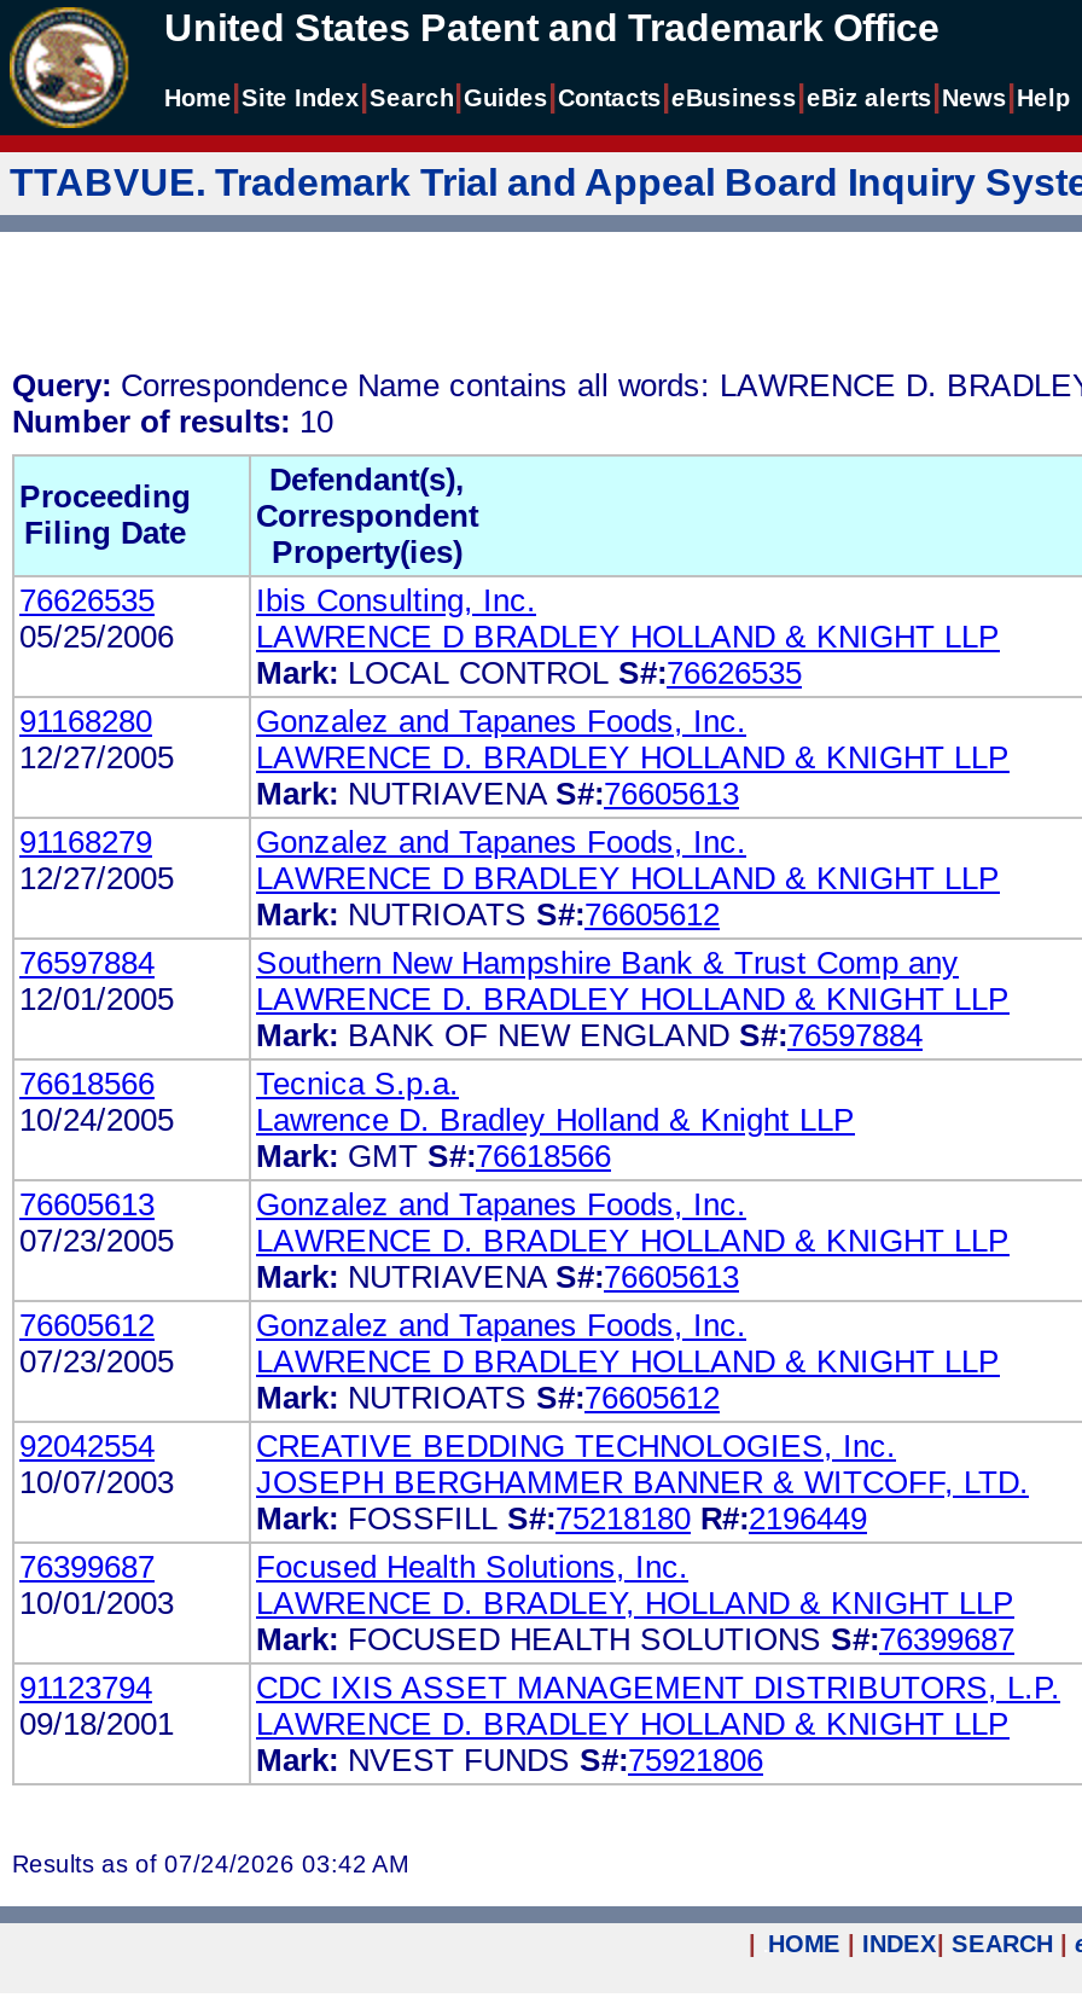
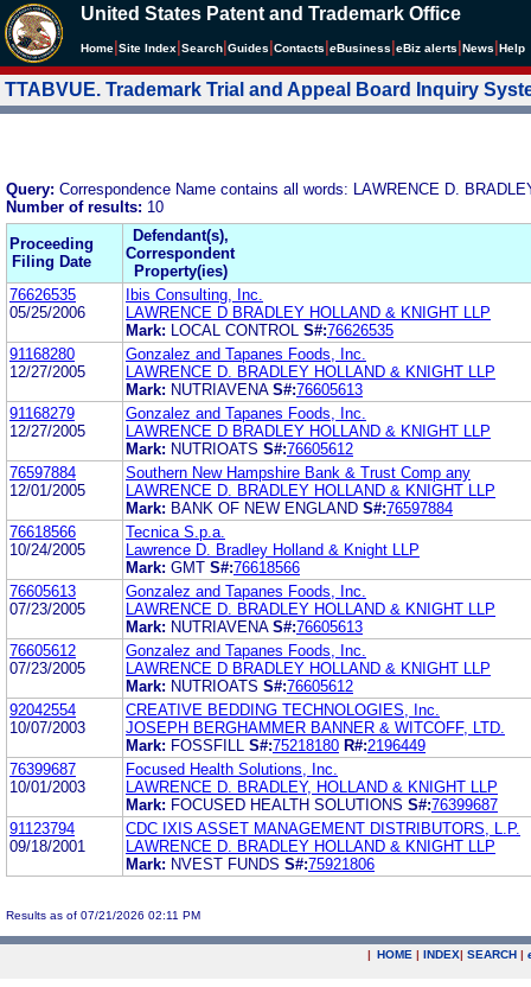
- Results as of 07/24/2026 03:42 AM
+ Results as of 07/21/2026 02:11 PM
